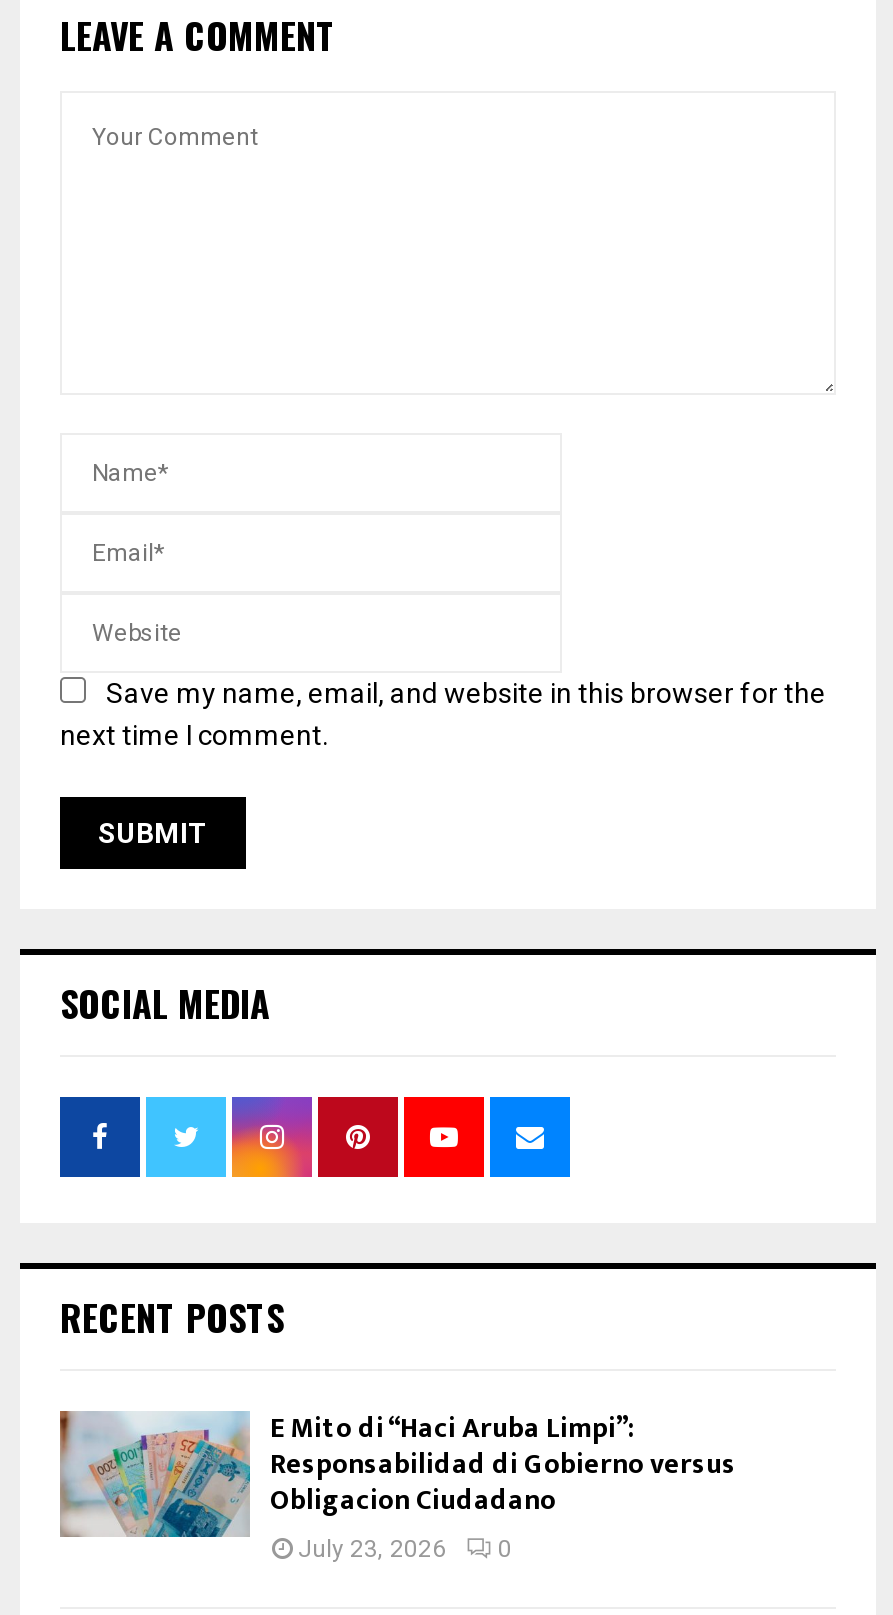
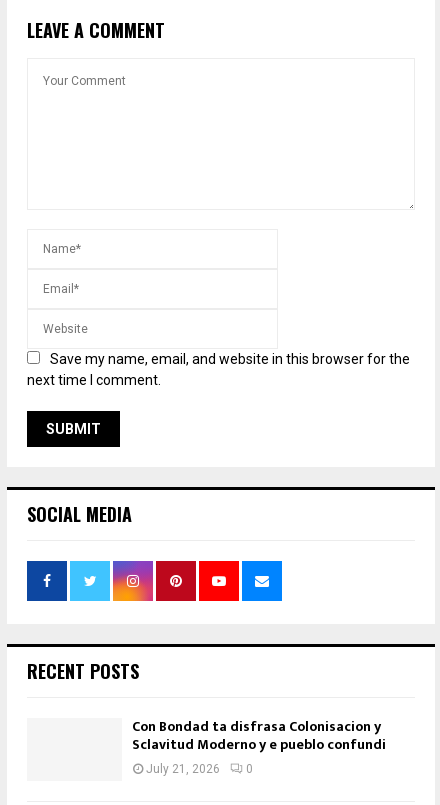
- [image]

- E Mito di “Haci Aruba Limpi”:
- Responsabilidad di Gobierno versus
- Obligacion Ciudadano
- July 23, 2026
+ Con Bondad ta disfrasa Colonisacion y
+ Sclavitud Moderno y e pueblo confundi
+ July 21, 2026
